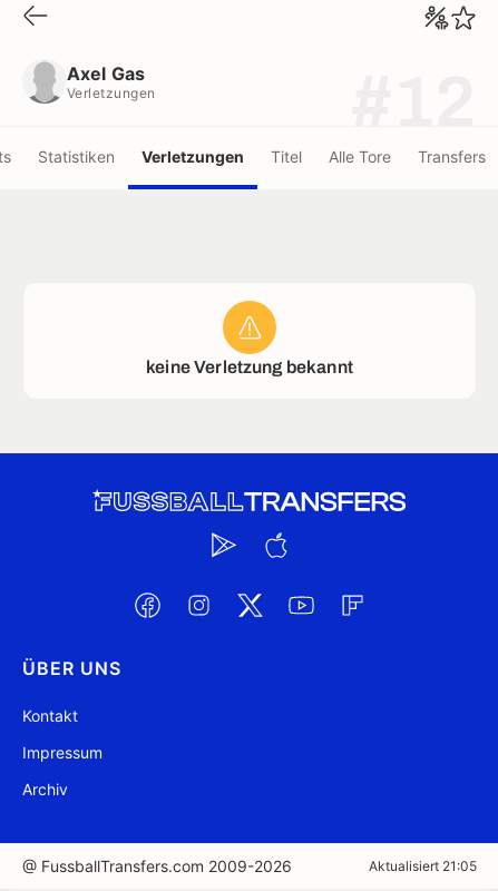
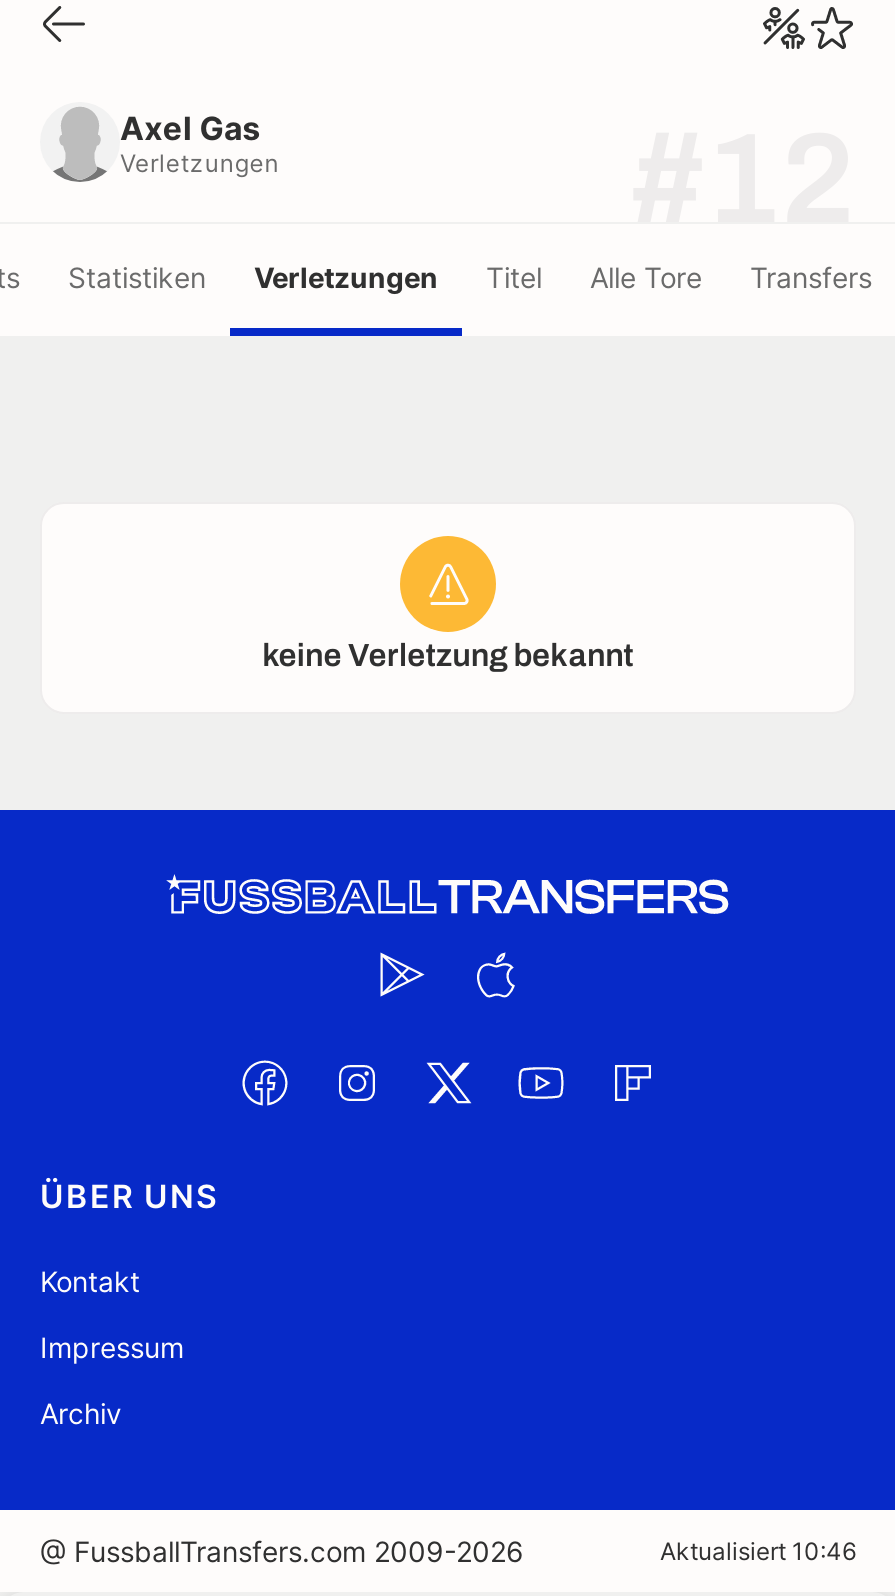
- Aktualisiert 21:05
+ Aktualisiert 10:46
